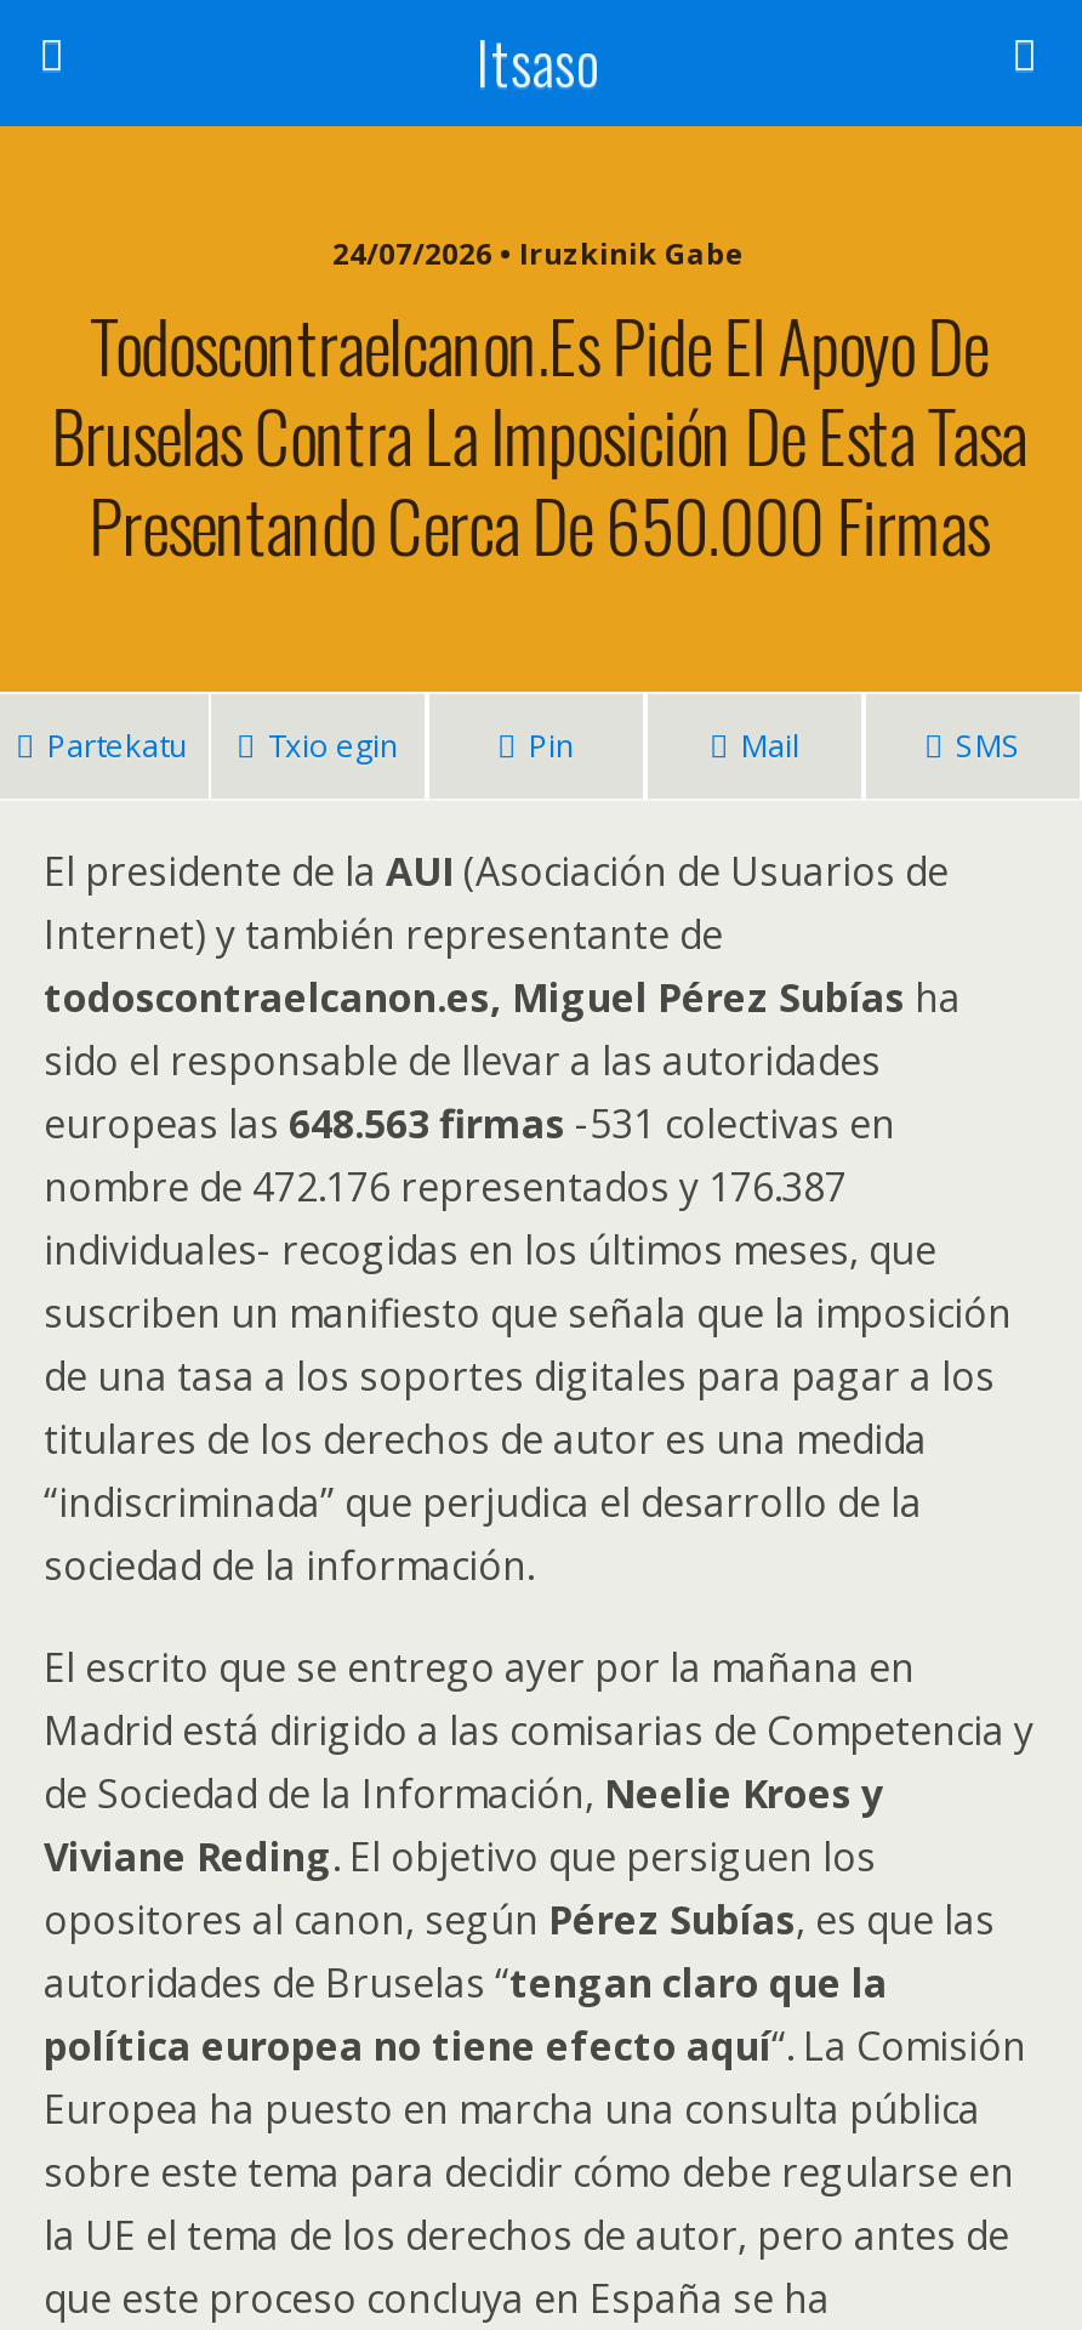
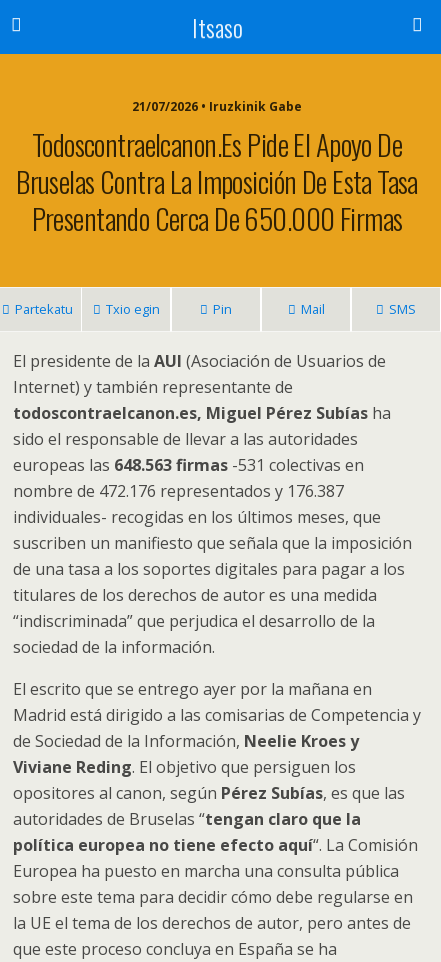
- 24/07/2026 • Iruzkinik Gabe
+ 21/07/2026 • Iruzkinik Gabe
